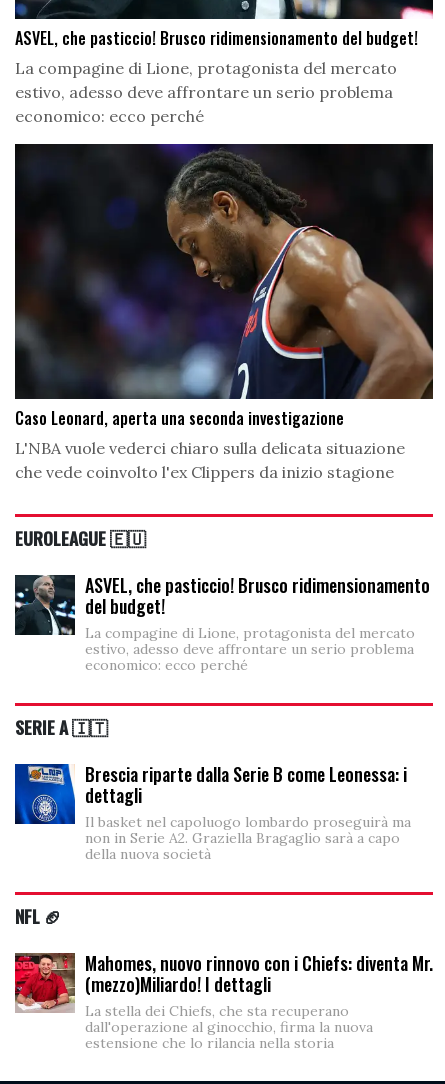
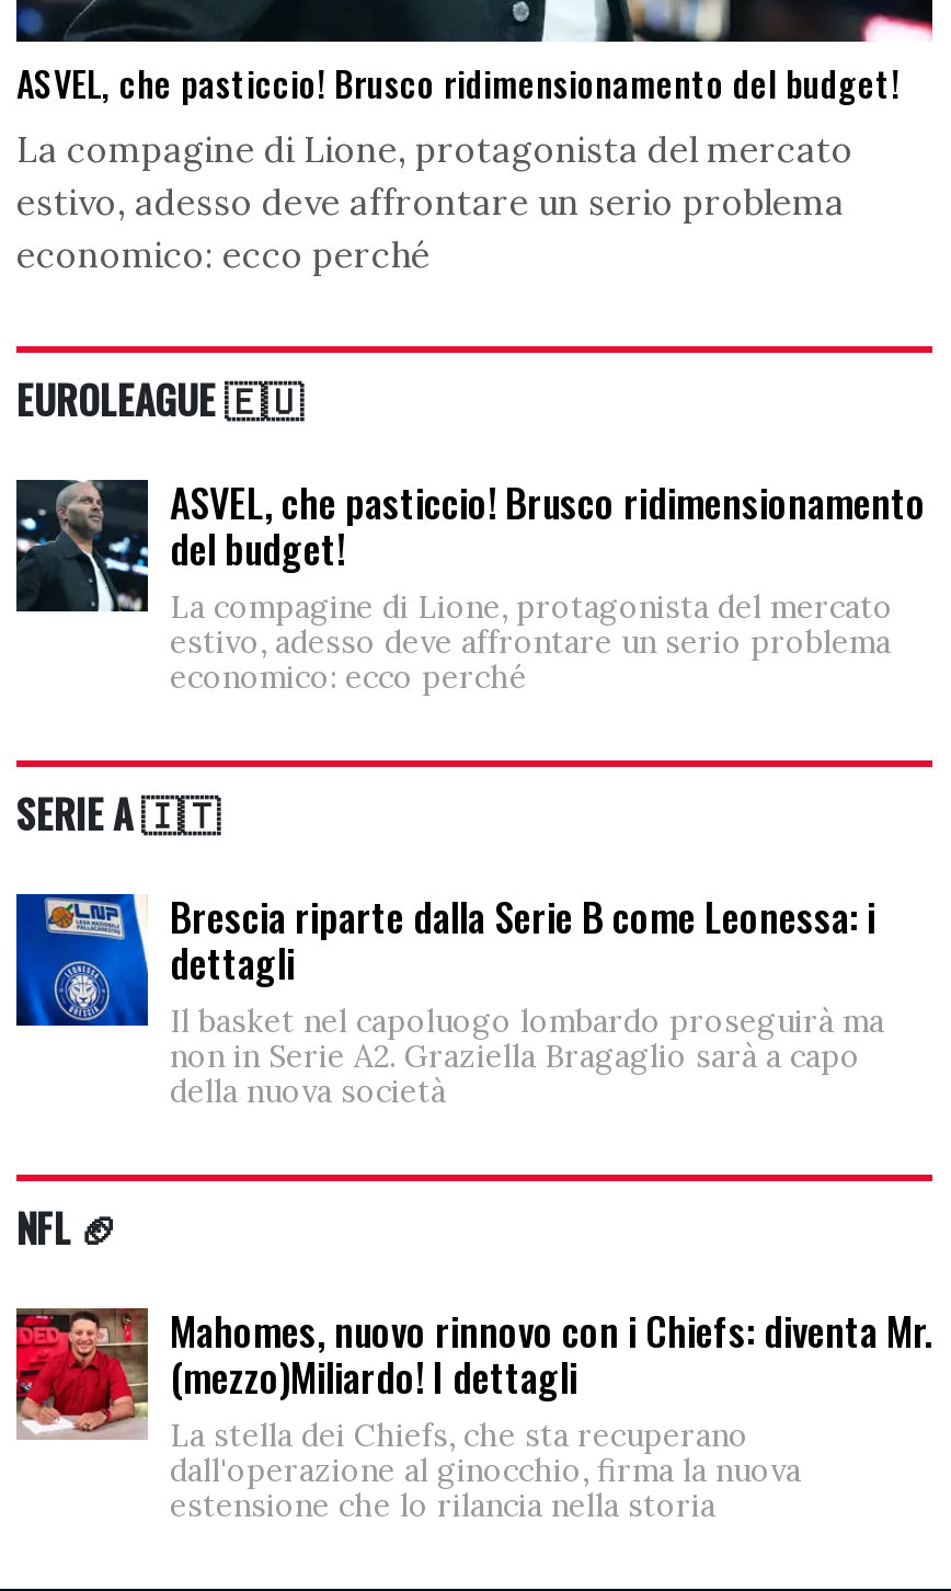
- [image]
- Caso Leonard, aperta una seconda investigazione
- L'NBA vuole vederci chiaro sulla delicata situazione
- che vede coinvolto l'ex Clippers da inizio stagione
